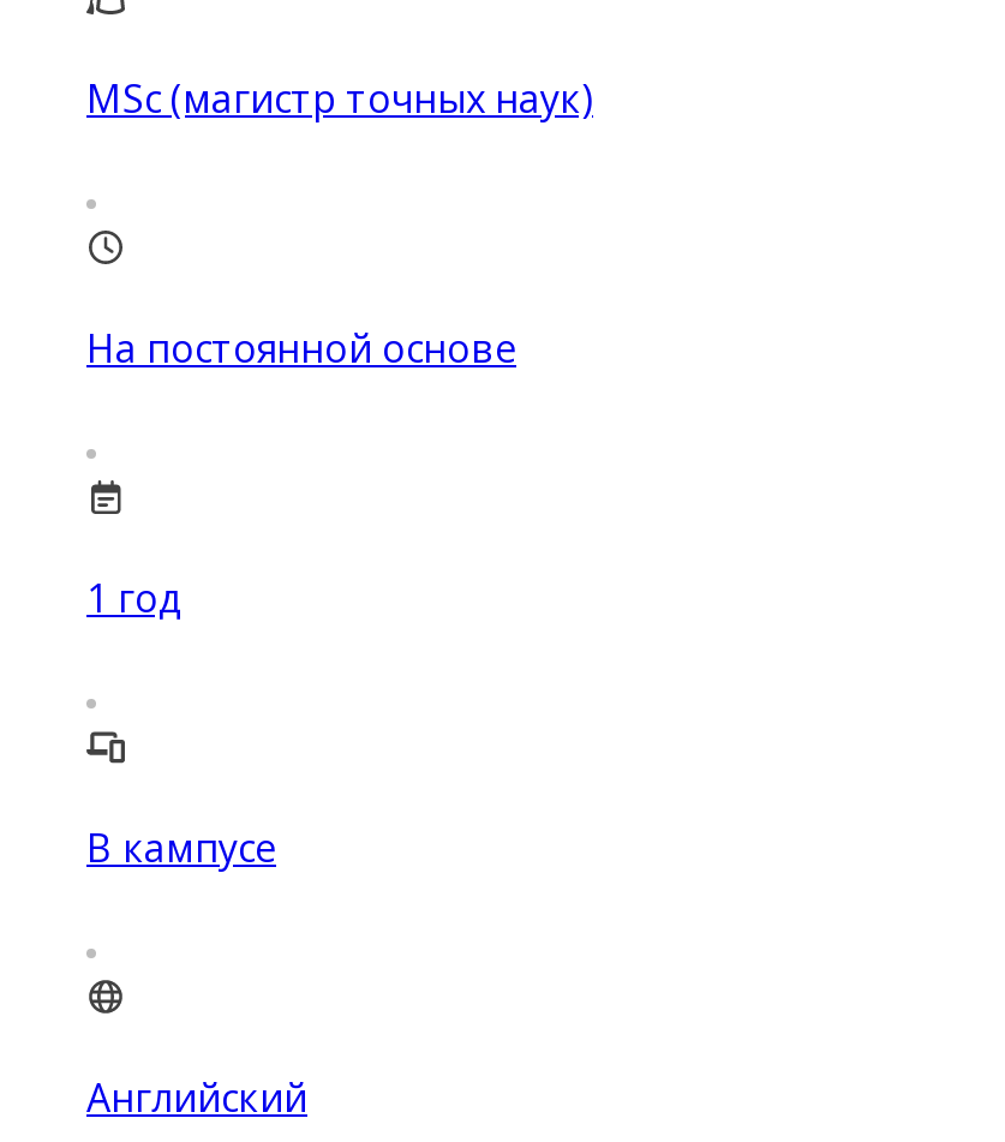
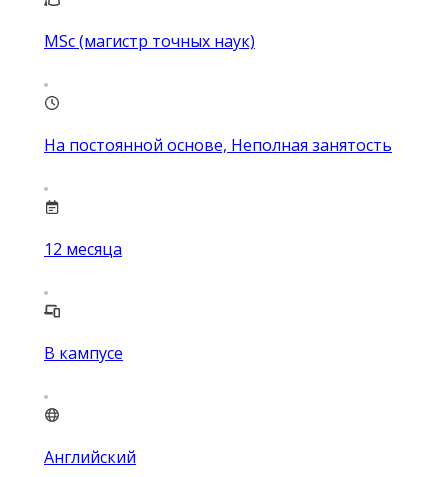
- На постоянной основе
+ На постоянной основе, Неполная занятость

- 1 год
+ 12 месяца
